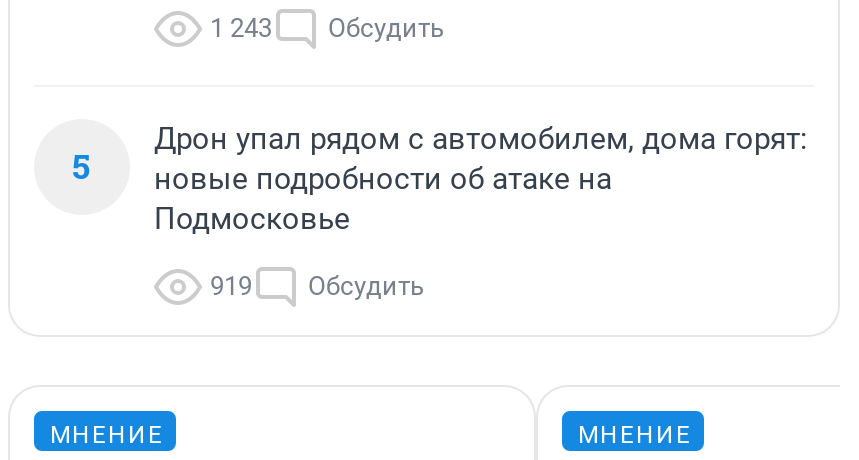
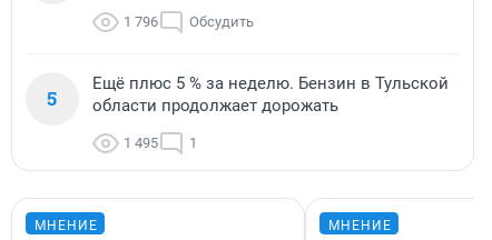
- 1 243 Обсудить
+ 1 796 Обсудить

- Дрон упал рядом с автомобилем, дома горят:
- новые подробности об атаке на
- Подмосковье
+ Ещё плюс 5 % за неделю. Бензин в Тульской
+ области продолжает дорожать

- 919
- Обсудить
+ 1 495
+ 1
